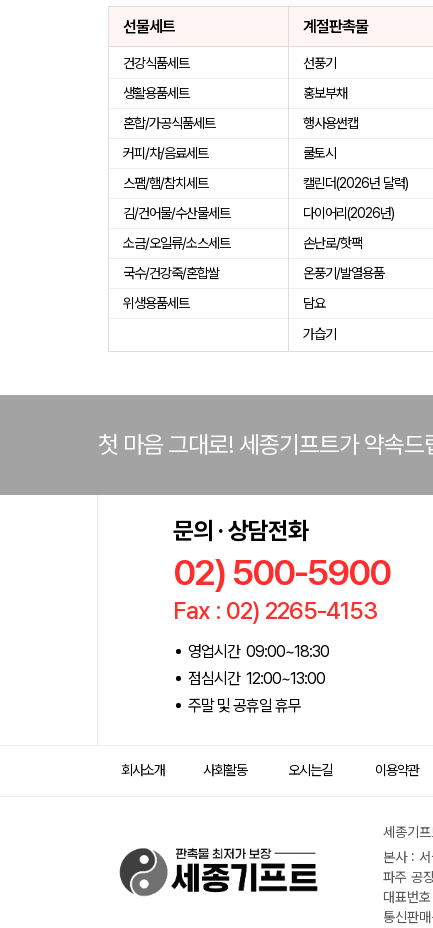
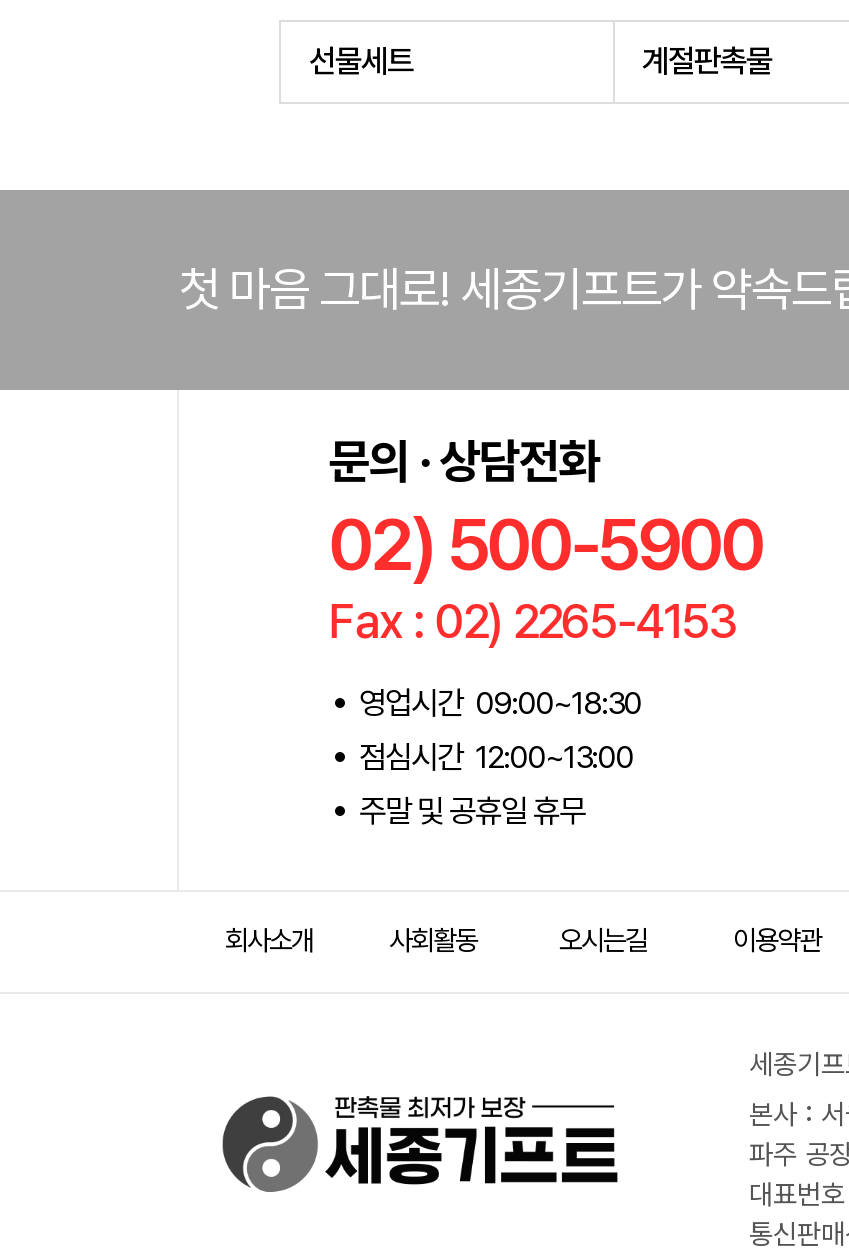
- 건강식품세트
- 생활용품세트
- 혼합/가공식품세트
- 커피/차/음료세트
- 스팸/햄/참치세트
- 김/건어물/수산물세트
- 소금/오일류/소스세트
- 국수/건강죽/혼합쌀
- 위생용품세트

- 선풍기
- 홍보부채
- 행사용썬캡
- 쿨토시
- 캘린더(2026년 달력)
- 다이어리(2026년)
- 손난로/핫팩
- 온풍기/발열용품
- 담요
- 가습기
